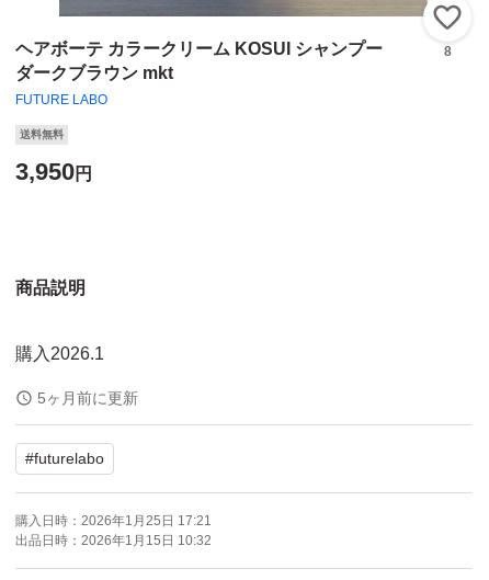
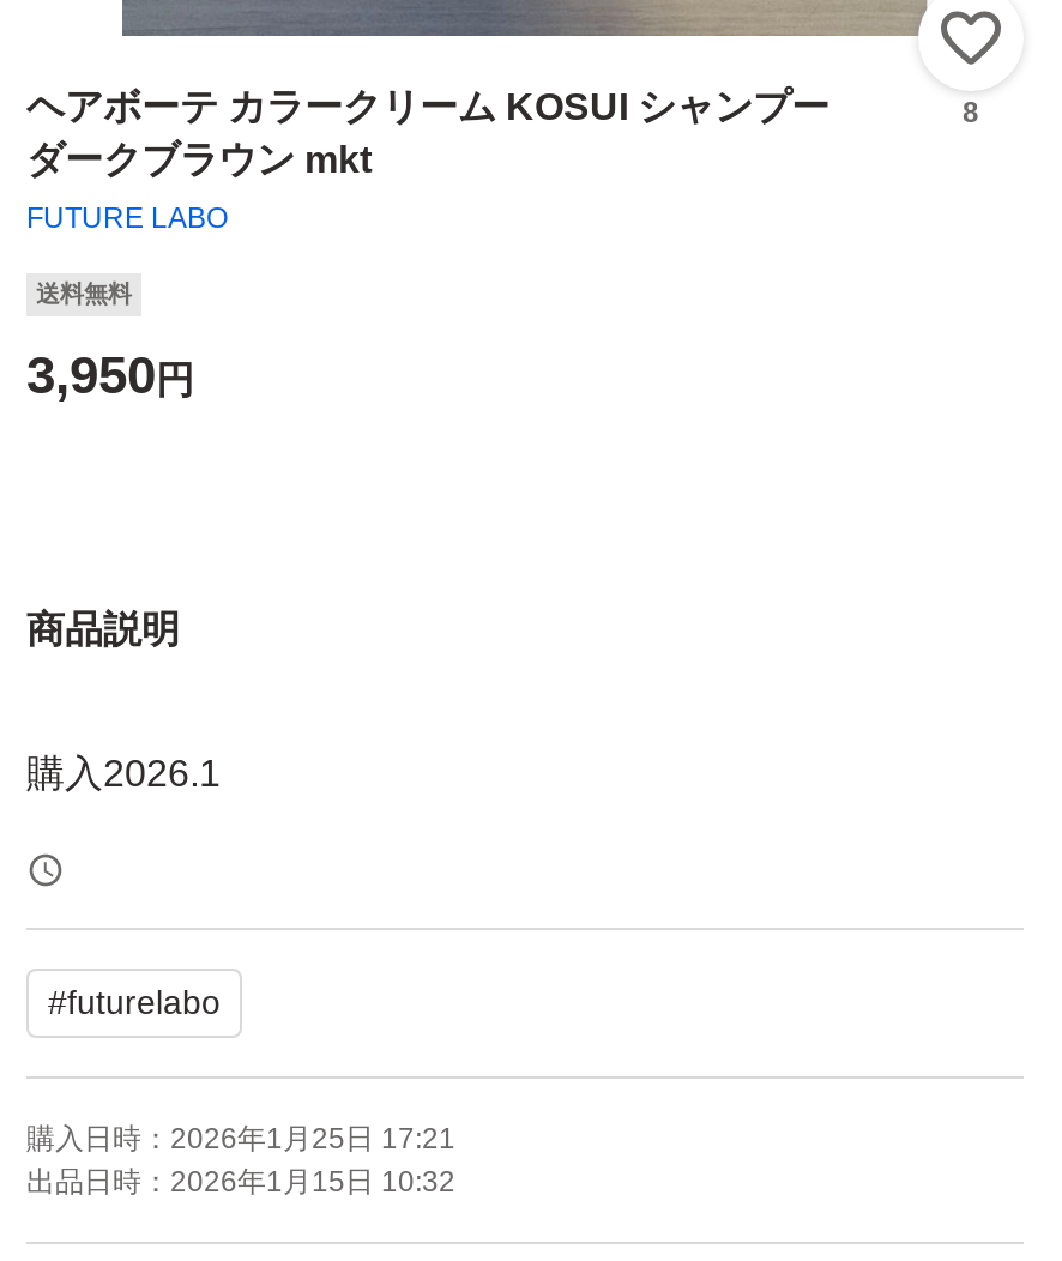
- 5ヶ月前に更新
